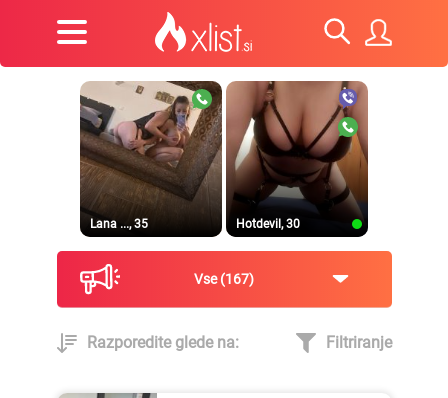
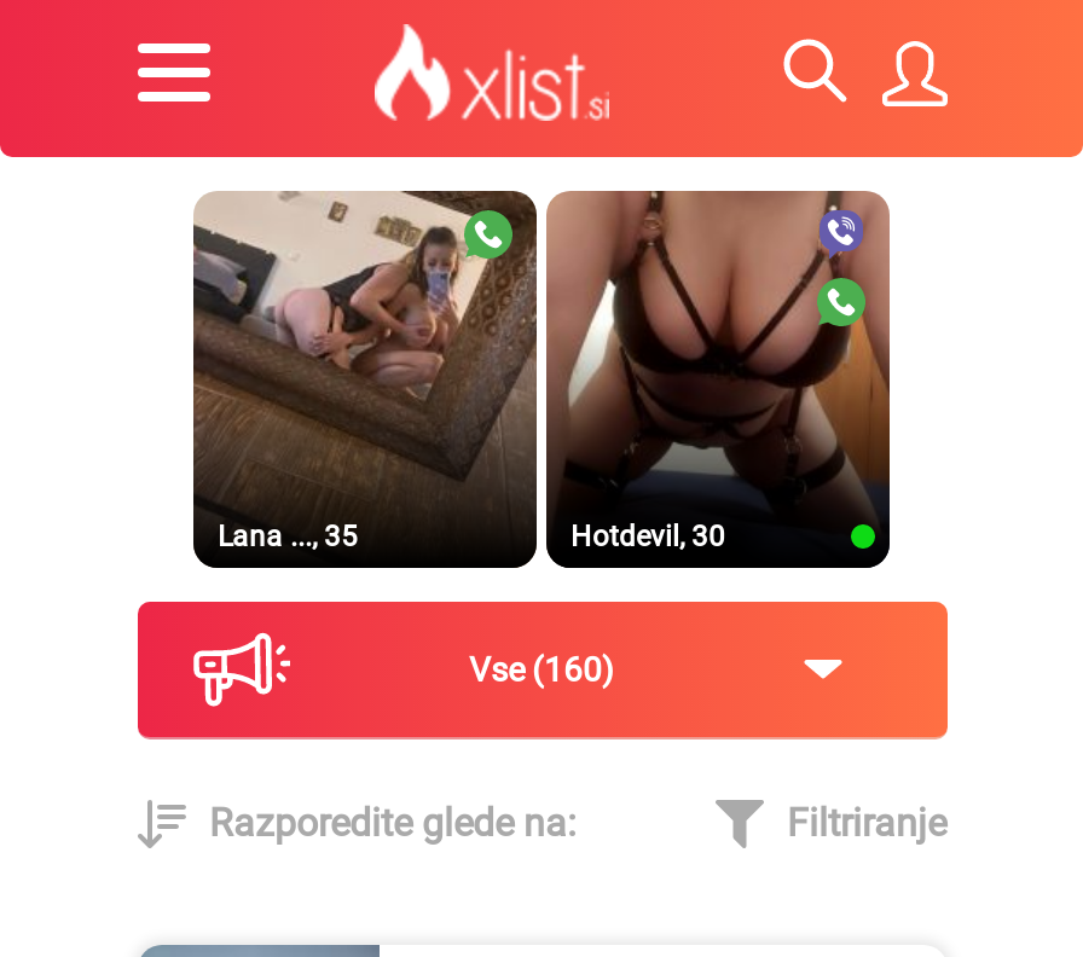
- Vse 167
+ Vse 160
